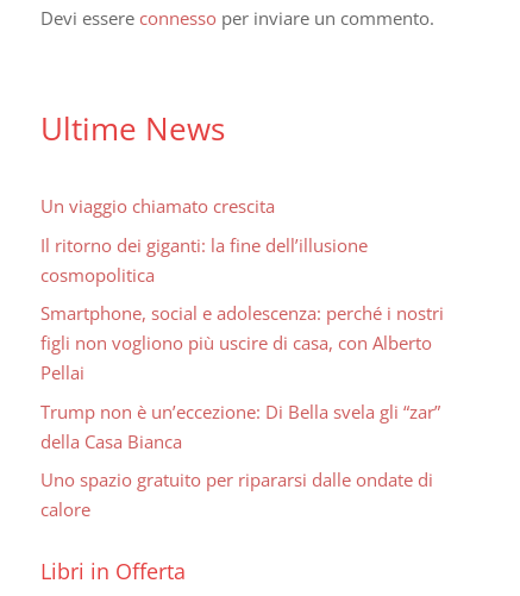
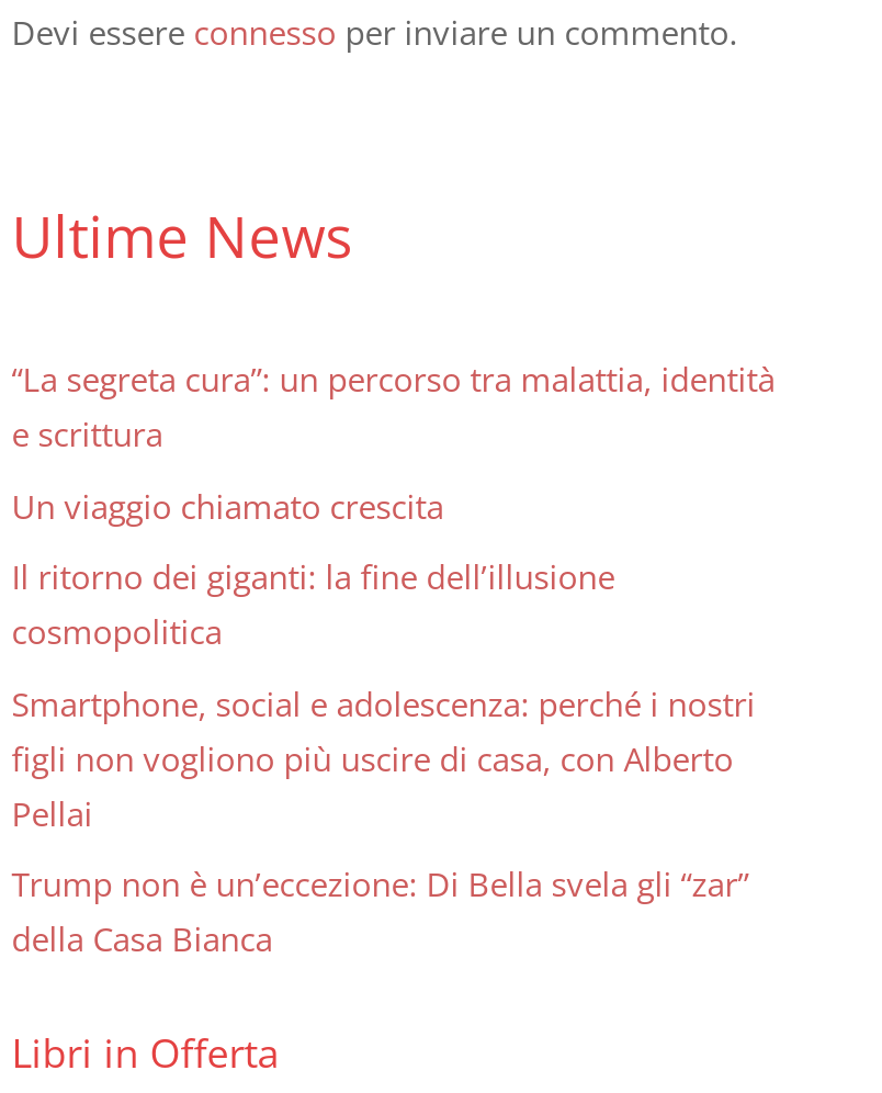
+ “La segreta cura”: un percorso tra malattia, identità
+ e scrittura

moved down: Un viaggio chiamato crescita | Il ritorno dei giganti: la fine dell’illusione | cosmopolitica | Smartphone, social e adolescenza: perché i nostri | figli non vogliono più uscire di casa, con Alberto | Pellai | Trump non è un’eccezione: Di Bella svela gli “zar” | della Casa Bianca

- Uno spazio gratuito per ripararsi dalle ondate di
- calore
